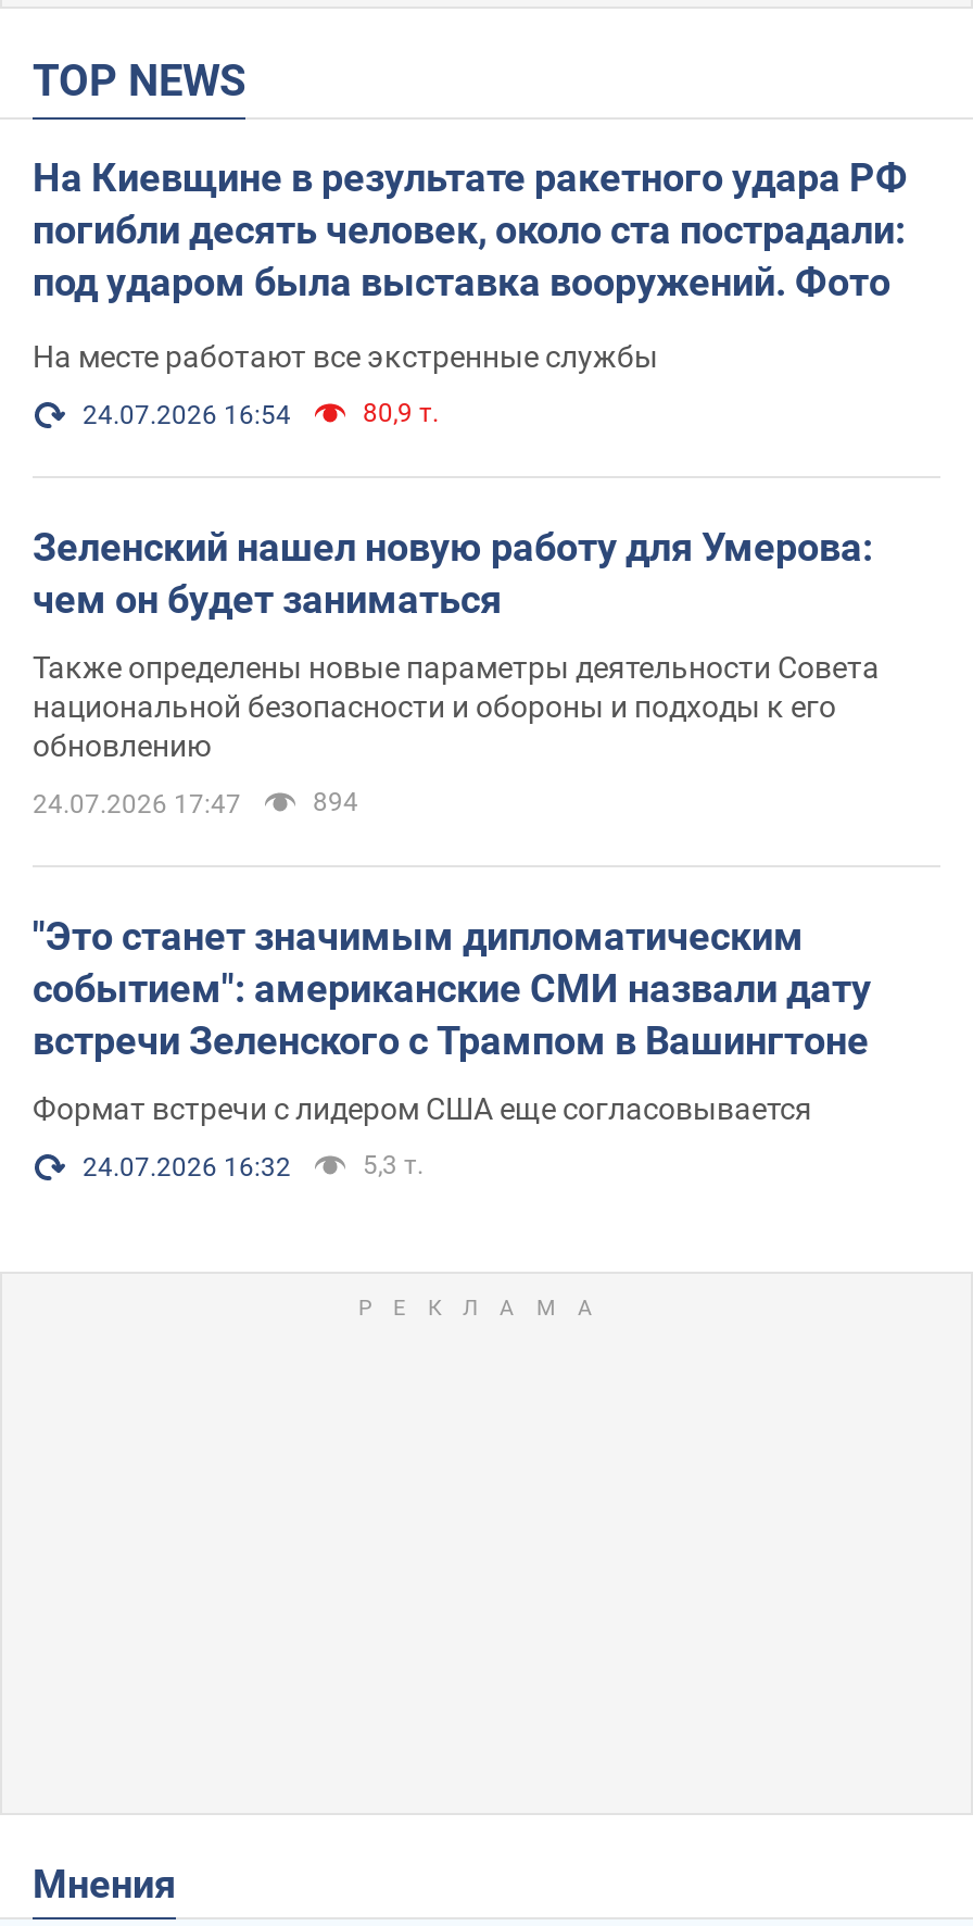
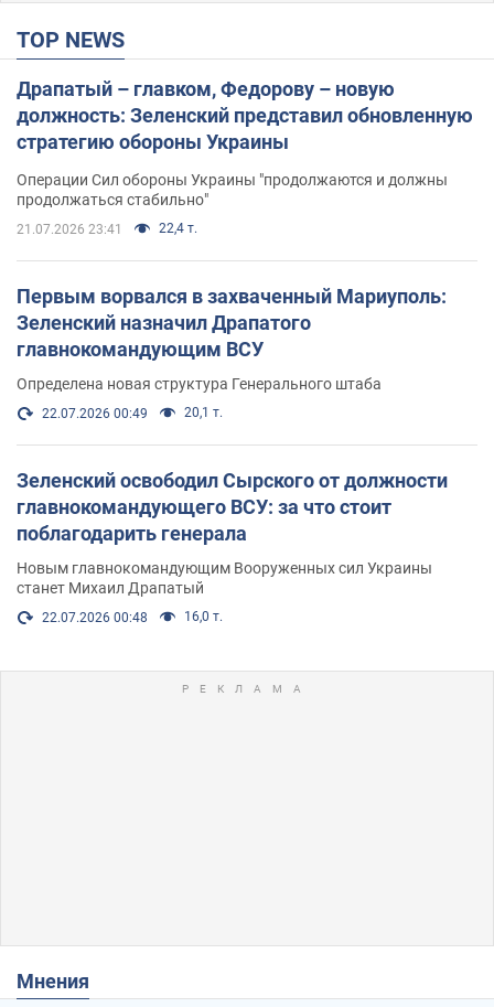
- На Киевщине в результате ракетного удара РФ
- погибли десять человек, около ста пострадали:
- под ударом была выставка вооружений. Фото
+ Драпатый – главком, Федорову – новую
+ должность: Зеленский представил обновленную
+ стратегию обороны Украины

- На месте работают все экстренные службы
+ Операции Сил обороны Украины "продолжаются и должны
+ продолжаться стабильно"

- 24.07.2026 16:54
- 80,9 т.
+ 21.07.2026 23:41
+ 22,4 т.

- Зеленский нашел новую работу для Умерова:
- чем он будет заниматься
+ Первым ворвался в захваченный Мариуполь:
+ Зеленский назначил Драпатого
+ главнокомандующим ВСУ

- Также определены новые параметры деятельности Совета
- национальной безопасности и обороны и подходы к его
- обновлению
+ Определена новая структура Генерального штаба

- 24.07.2026 17:47
- 894
+ 22.07.2026 00:49
+ 20,1 т.

- "Это станет значимым дипломатическим
- событием": американские СМИ назвали дату
- встречи Зеленского с Трампом в Вашингтоне
+ Зеленский освободил Сырского от должности
+ главнокомандующего ВСУ: за что стоит
+ поблагодарить генерала

- Формат встречи с лидером США еще согласовывается
+ Новым главнокомандующим Вооруженных сил Украины
+ станет Михаил Драпатый

- 24.07.2026 16:32
- 5,3 т.
+ 22.07.2026 00:48
+ 16,0 т.
